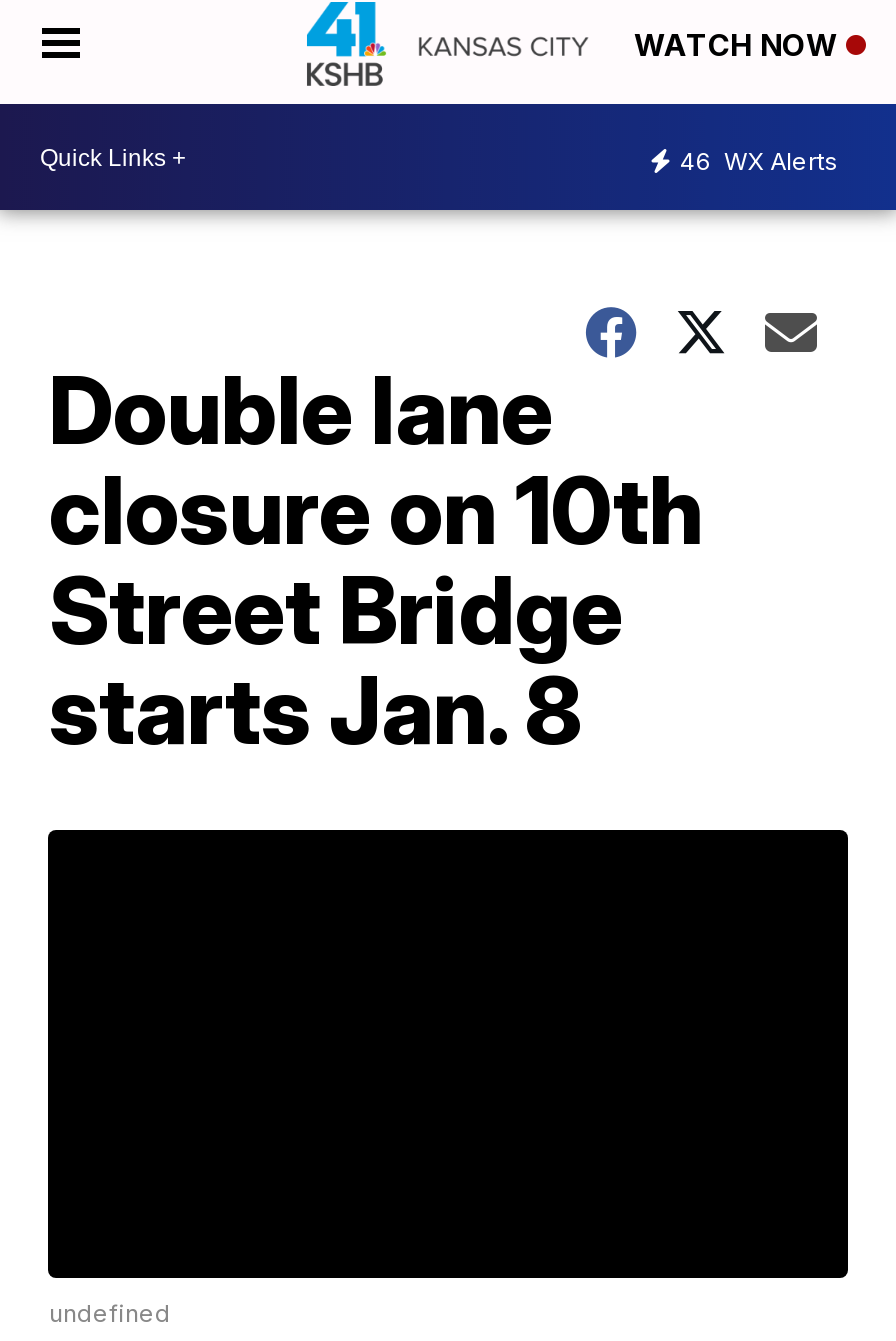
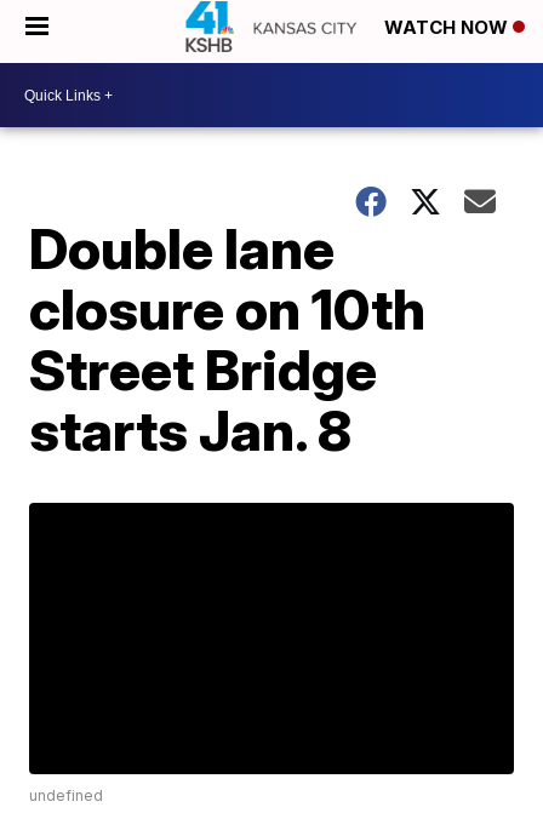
- 46 WX Alerts
